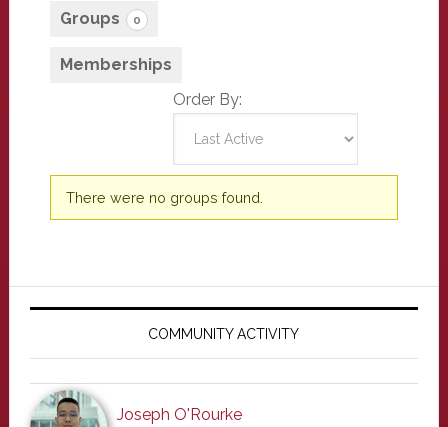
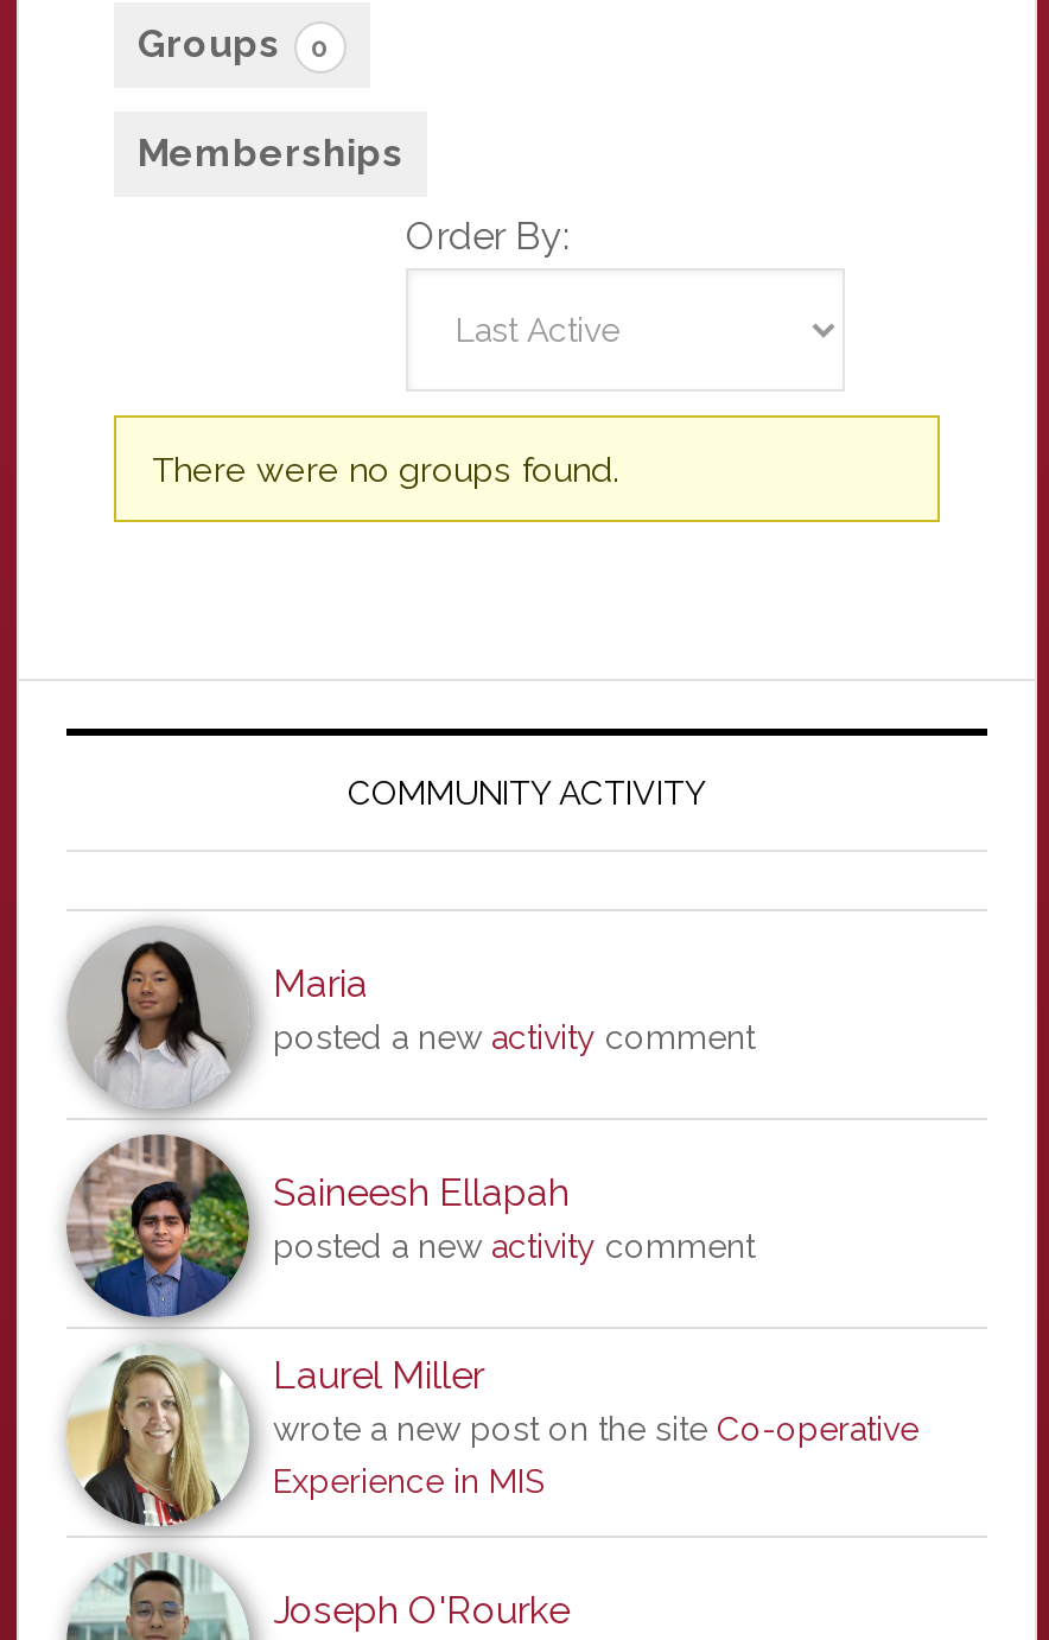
+ [image]
+ Maria
+ posted a new activity comment

+ Saineesh Ellapah
+ posted a new activity comment
+ Laurel Miller
+ wrote a new post on the site Co-operative
+ Experience in MIS
